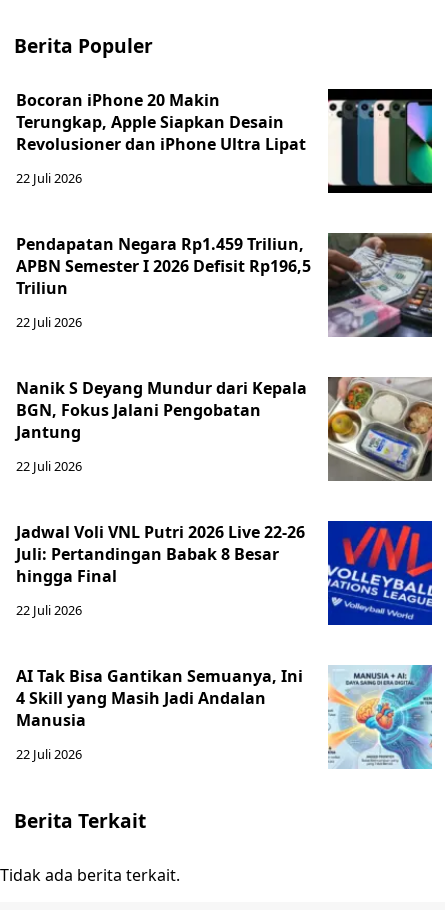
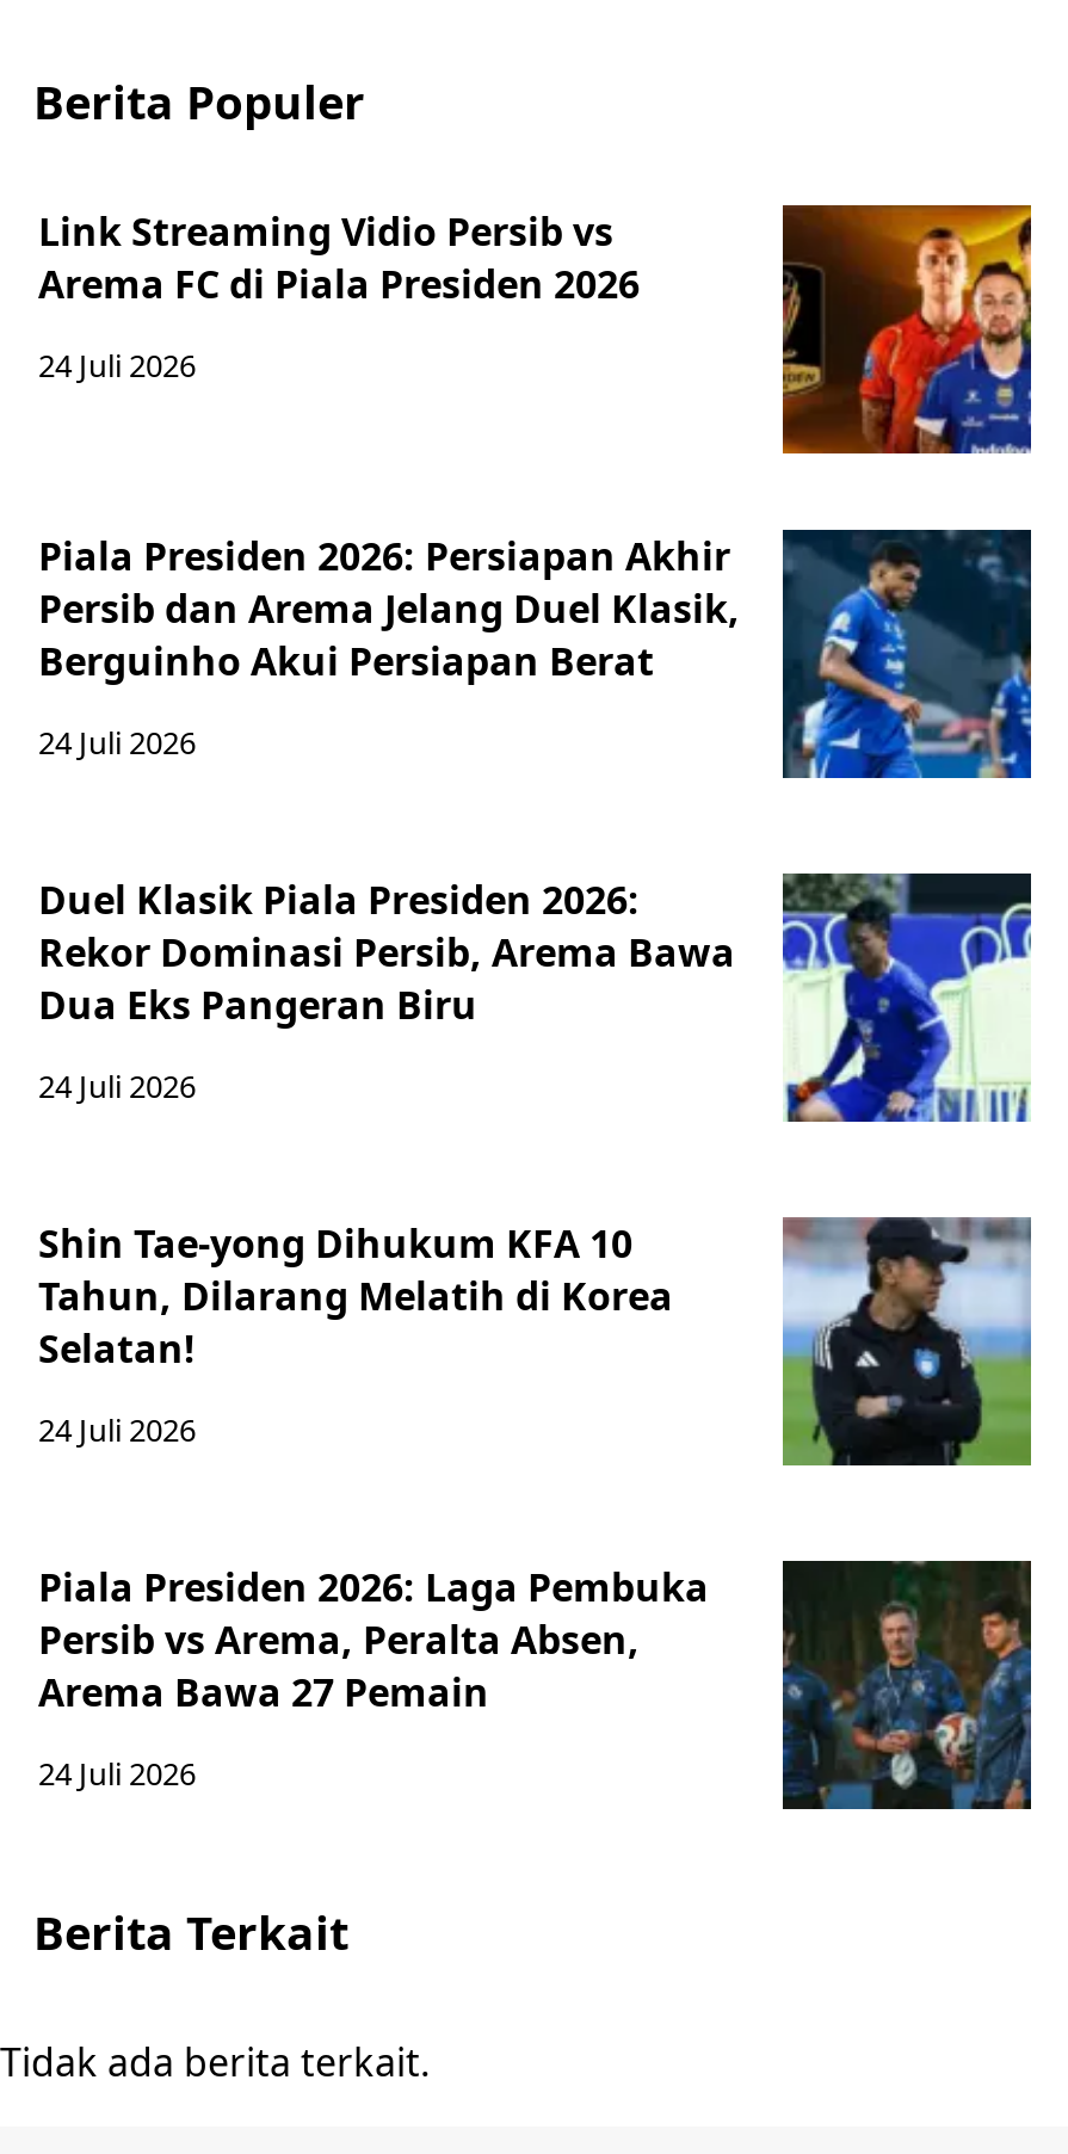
- Bocoran iPhone 20 Makin
- Terungkap, Apple Siapkan Desain
- Revolusioner dan iPhone Ultra Lipat
+ Link Streaming Vidio Persib vs
+ Arema FC di Piala Presiden 2026

- [image]
+ [image]

- 22 Juli 2026
+ 24 Juli 2026

- [image]
- Pendapatan Negara Rp1.459 Triliun,
- APBN Semester I 2026 Defisit Rp196,5
- Triliun
+ [image]
+ Piala Presiden 2026: Persiapan Akhir
+ Persib dan Arema Jelang Duel Klasik,
+ Berguinho Akui Persiapan Berat

- 22 Juli 2026
+ 24 Juli 2026

- [image]
- Nanik S Deyang Mundur dari Kepala
- BGN, Fokus Jalani Pengobatan
- Jantung
+ [image]
+ Duel Klasik Piala Presiden 2026:
+ Rekor Dominasi Persib, Arema Bawa
+ Dua Eks Pangeran Biru

- 22 Juli 2026
+ 24 Juli 2026

- Jadwal Voli VNL Putri 2026 Live 22-26
- Juli: Pertandingan Babak 8 Besar
- hingga Final
+ Shin Tae-yong Dihukum KFA 10
+ Tahun, Dilarang Melatih di Korea
+ Selatan!

- [image]
+ [image]

- 22 Juli 2026
+ 24 Juli 2026

- [image]
- AI Tak Bisa Gantikan Semuanya, Ini
- 4 Skill yang Masih Jadi Andalan
- Manusia
+ [image]
+ Piala Presiden 2026: Laga Pembuka
+ Persib vs Arema, Peralta Absen,
+ Arema Bawa 27 Pemain

- 22 Juli 2026
+ 24 Juli 2026
